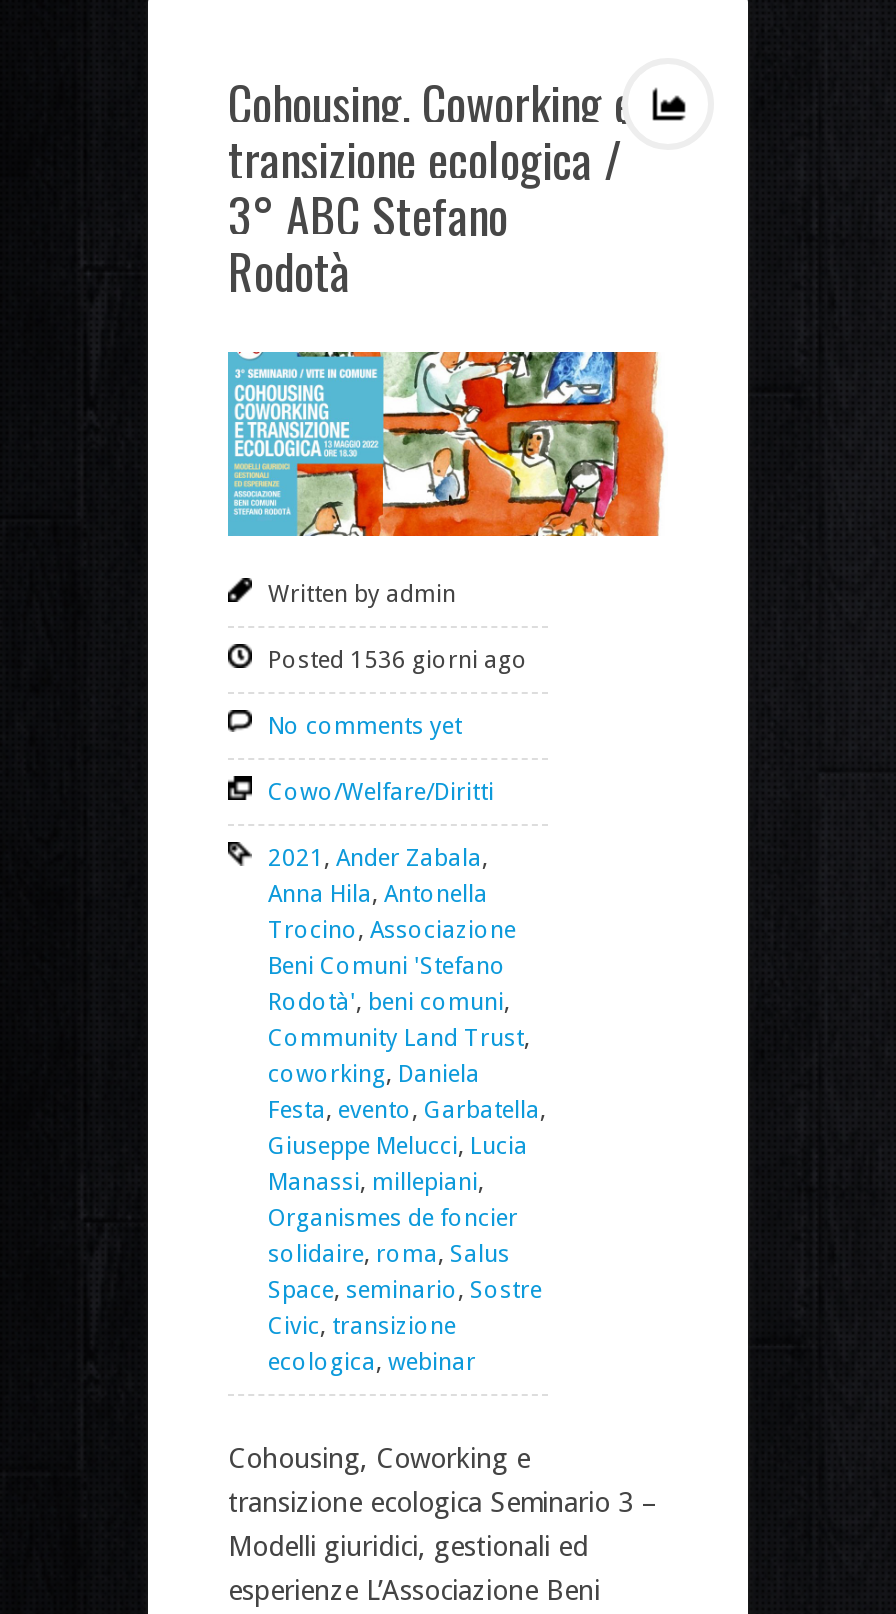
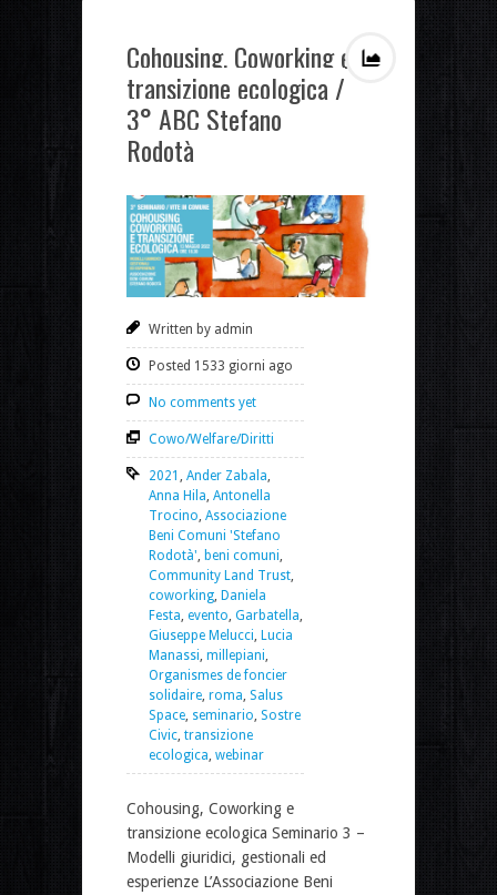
- Posted 1536 giorni ago
+ Posted 1533 giorni ago
